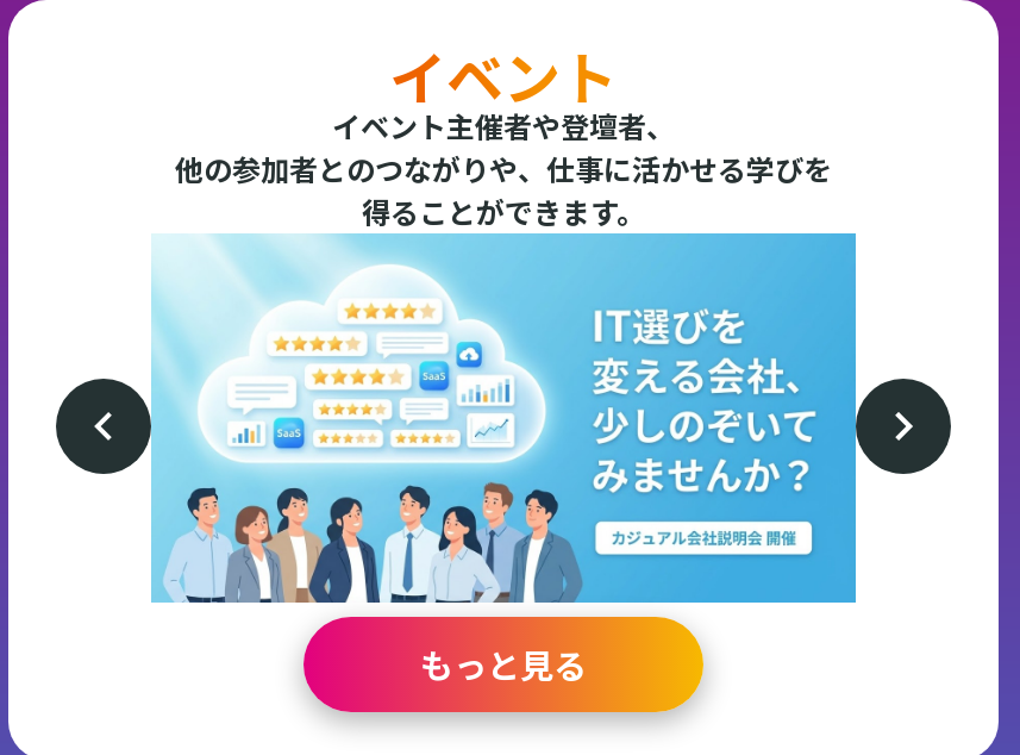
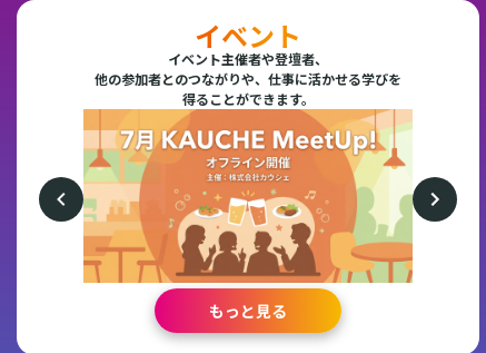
- [image]
+ [image]
